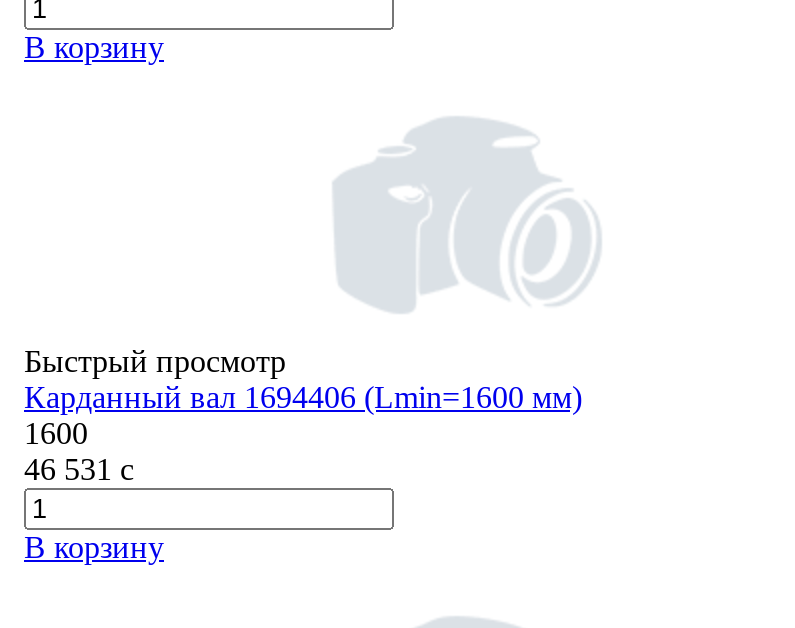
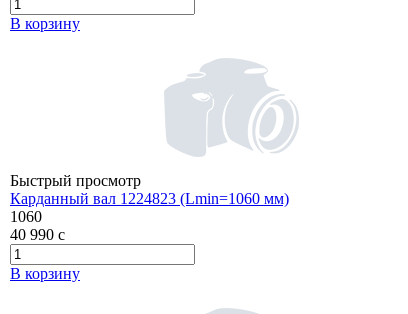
- Карданный вал 1694406 (Lmin=1600 мм)
+ Карданный вал 1224823 (Lmin=1060 мм)

- 1600
+ 1060

- 46 531 c
+ 40 990 c
